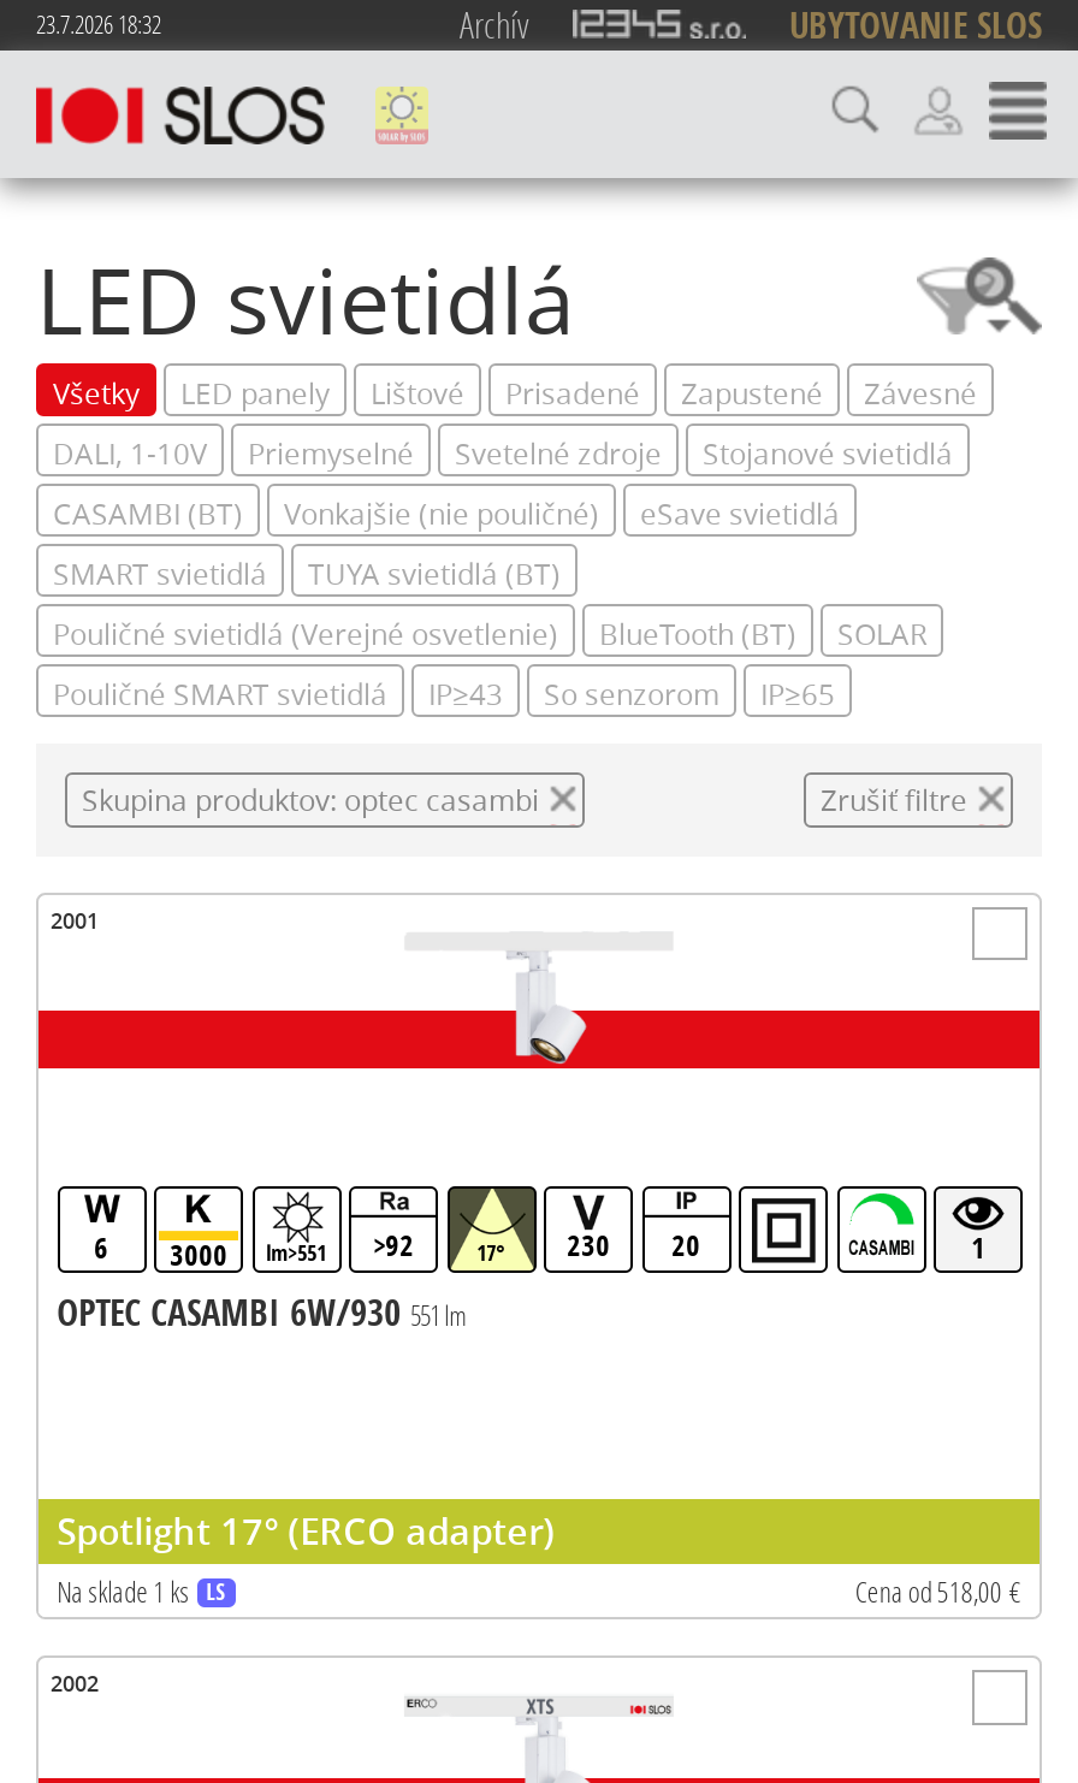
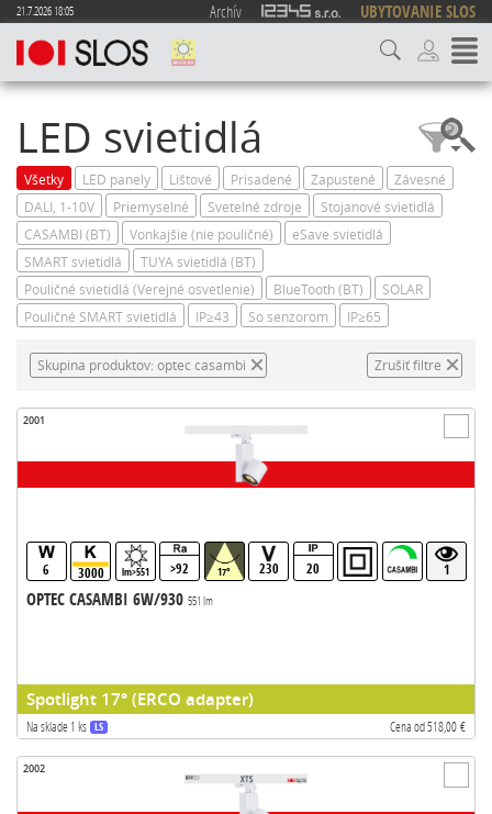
- 23.7.2026 18:32
+ 21.7.2026 18:05
